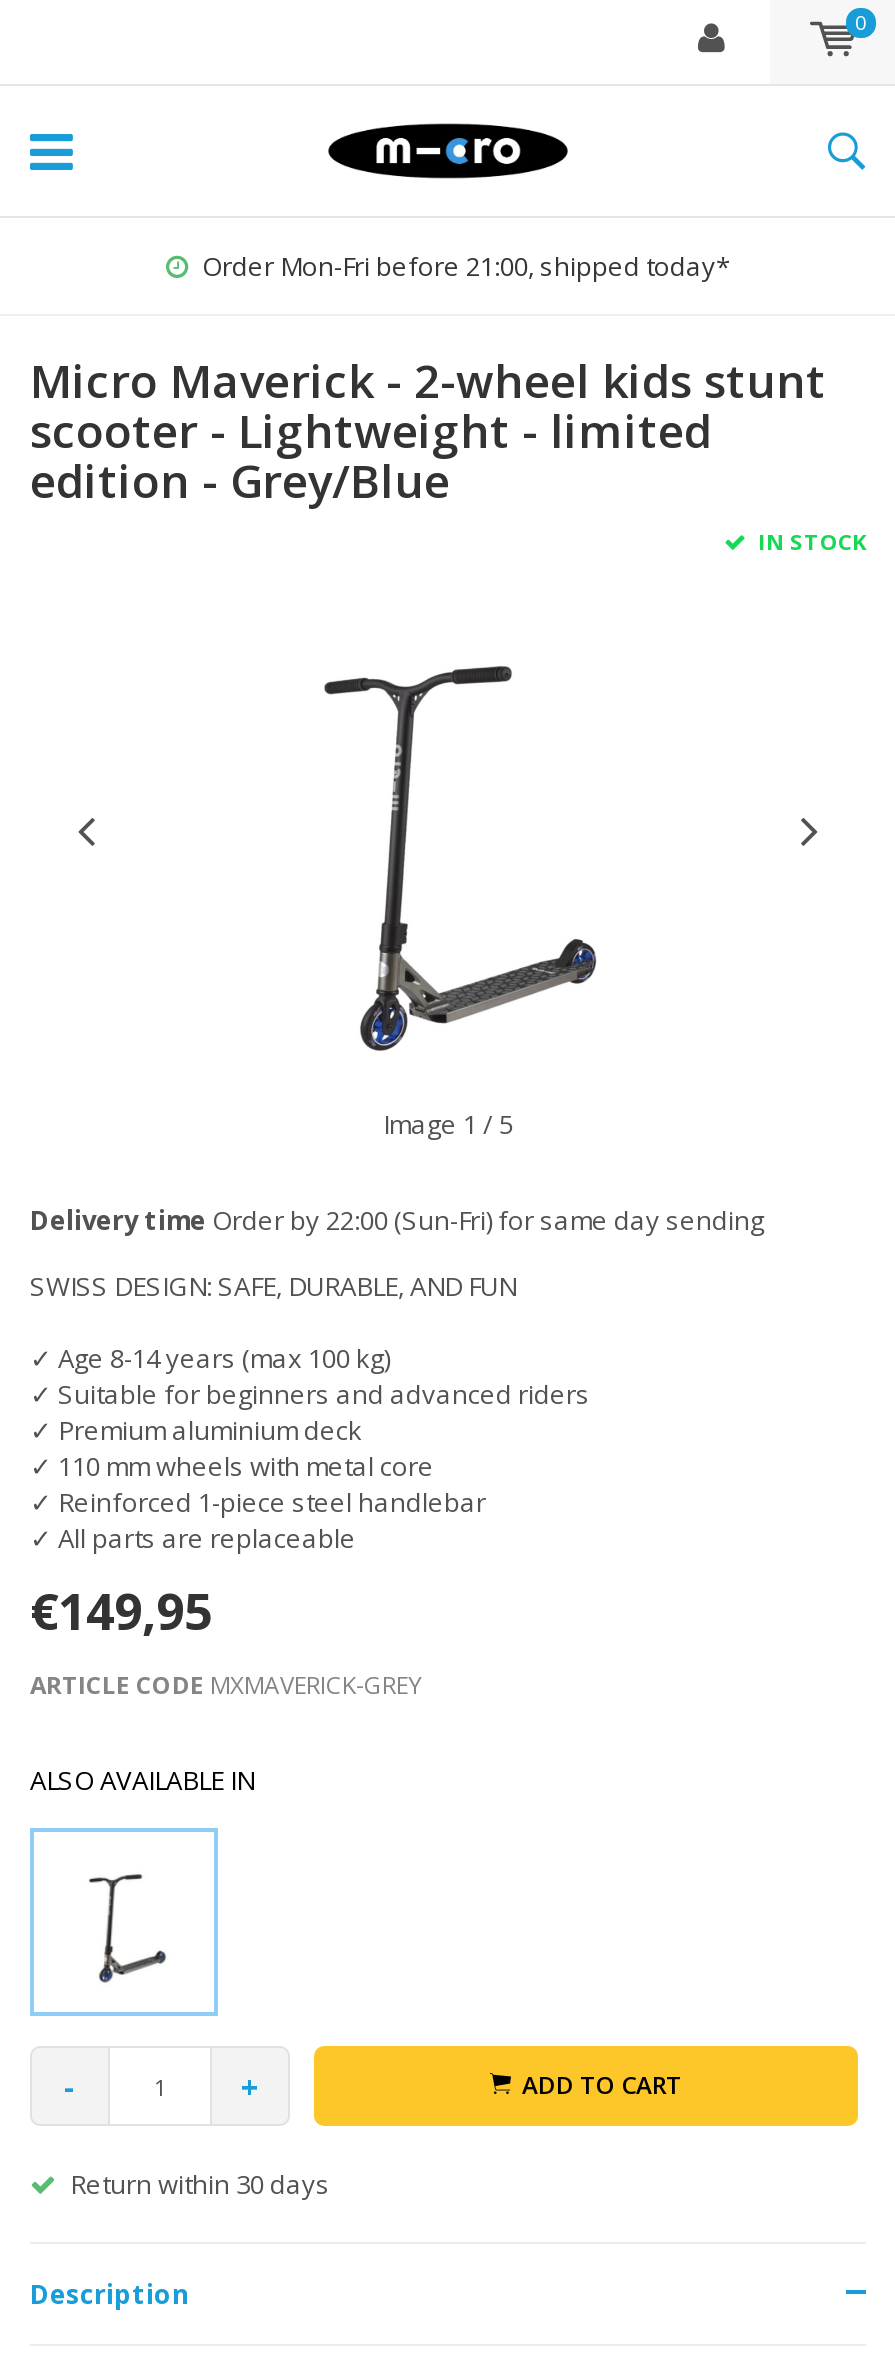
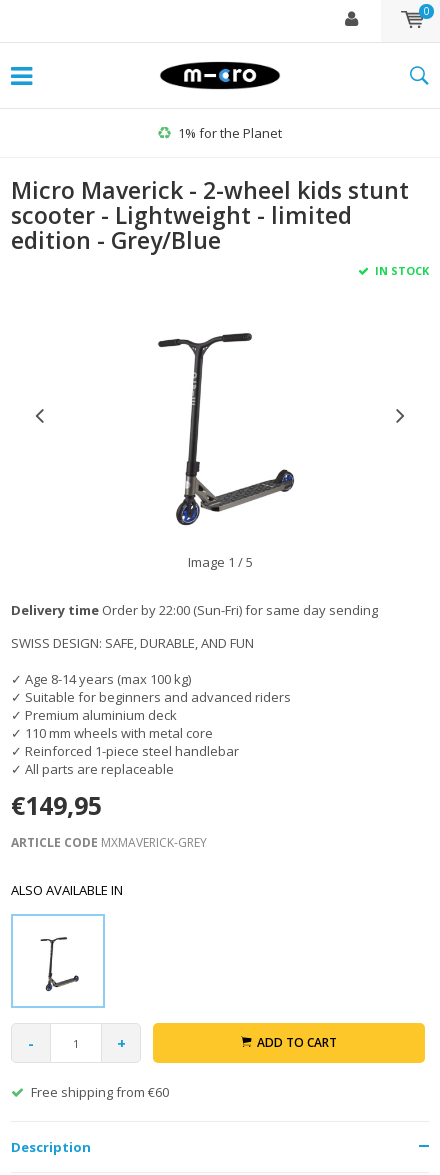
- Order Mon-Fri before 21:00, shipped today*
+ 1% for the Planet

- Return within 30 days
+ Free shipping from €60
